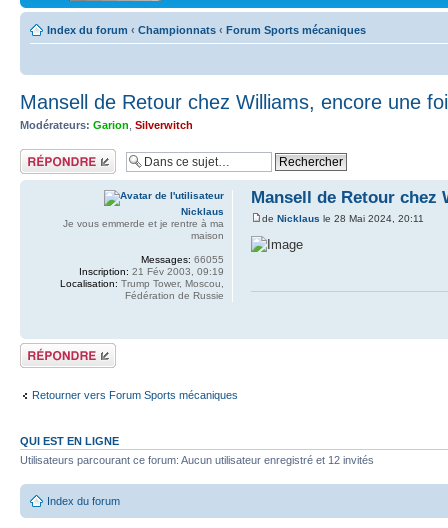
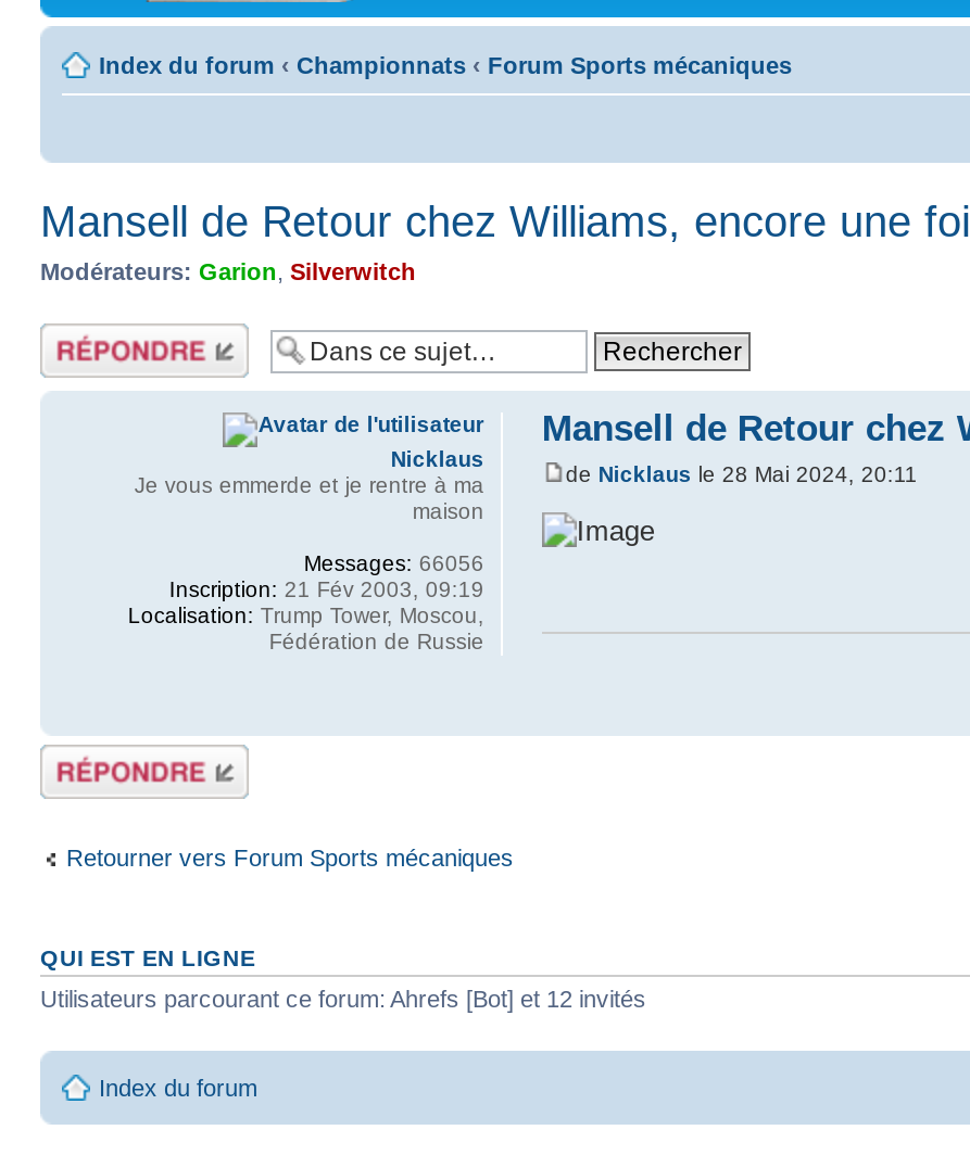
- Messages: 66055
+ Messages: 66056

- Utilisateurs parcourant ce forum: Aucun utilisateur enregistré et 12 invités
+ Utilisateurs parcourant ce forum: Ahrefs [Bot] et 12 invités
